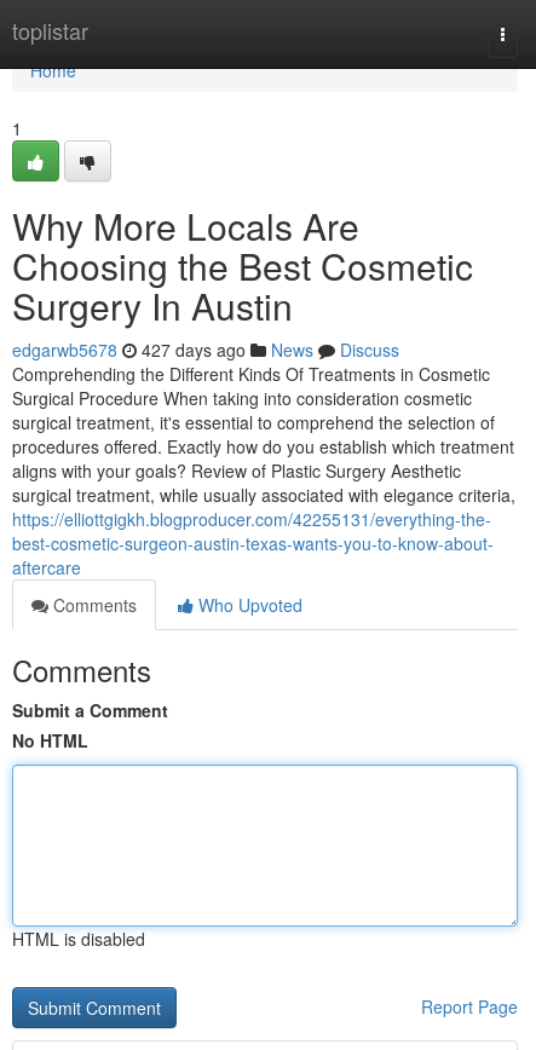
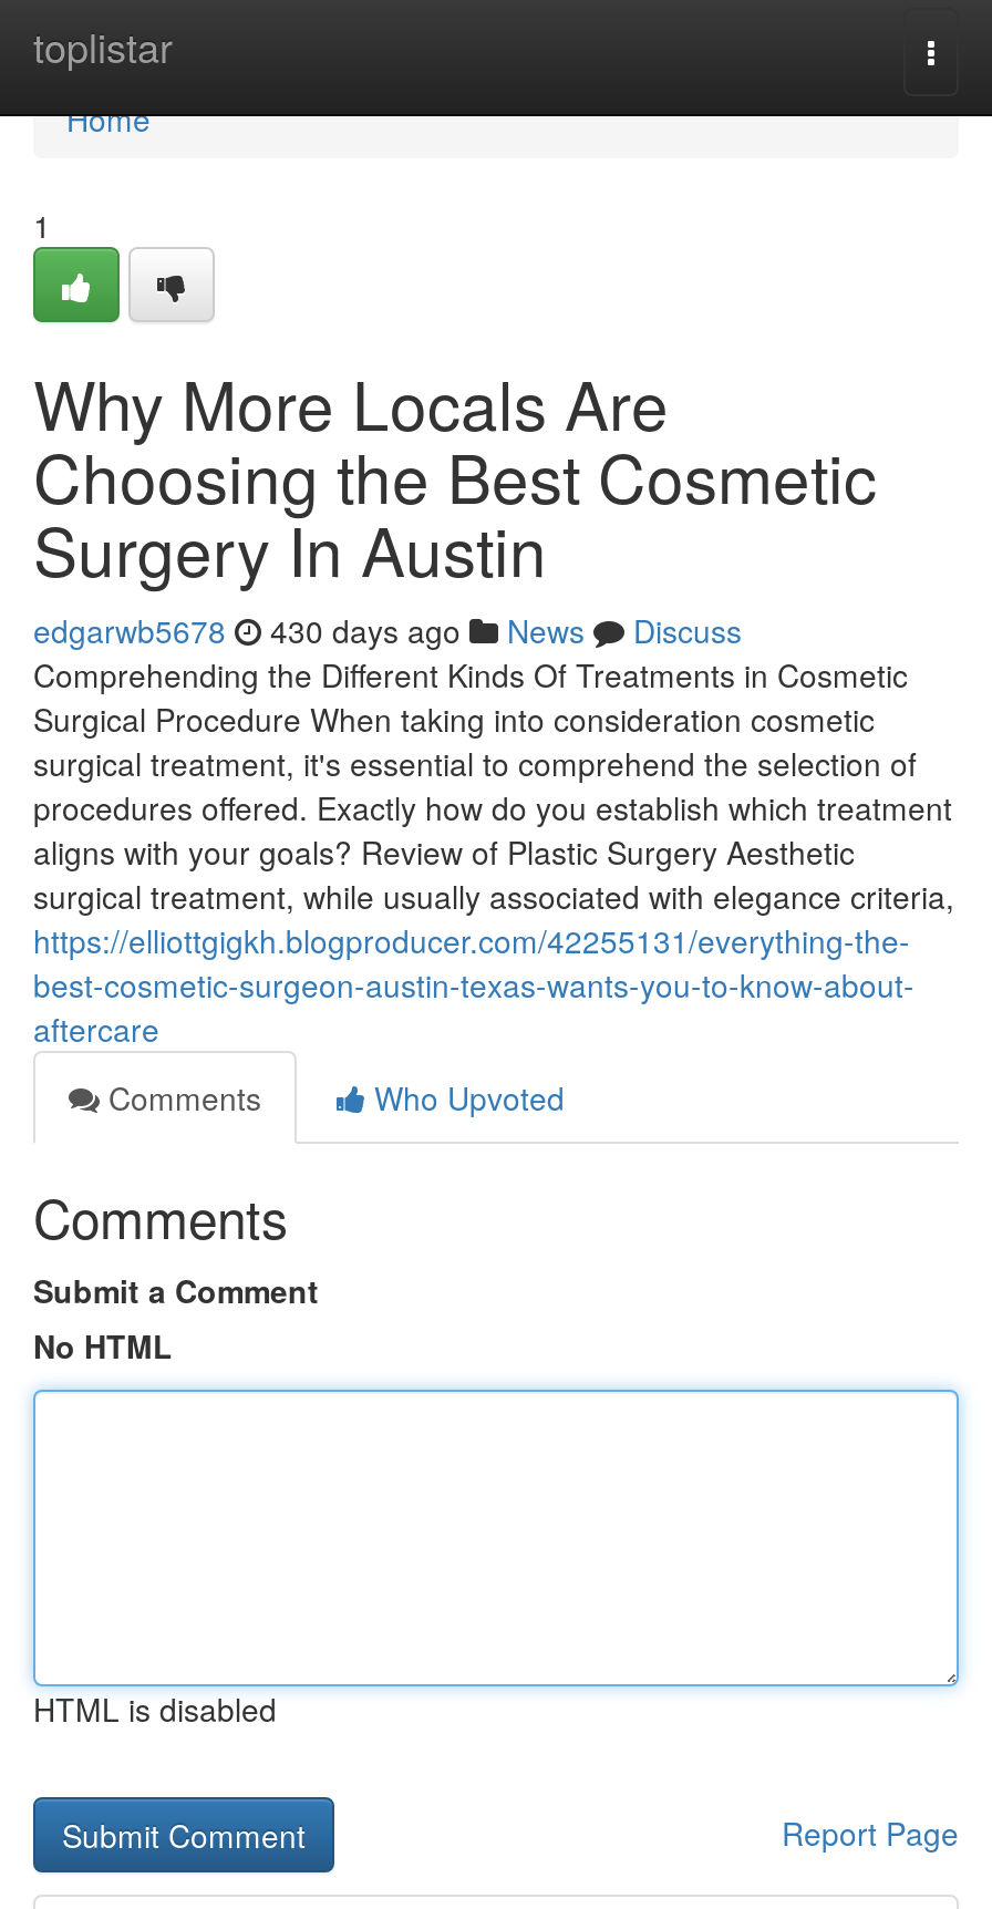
- edgarwb5678 427 days ago News Discuss
+ edgarwb5678 430 days ago News Discuss
